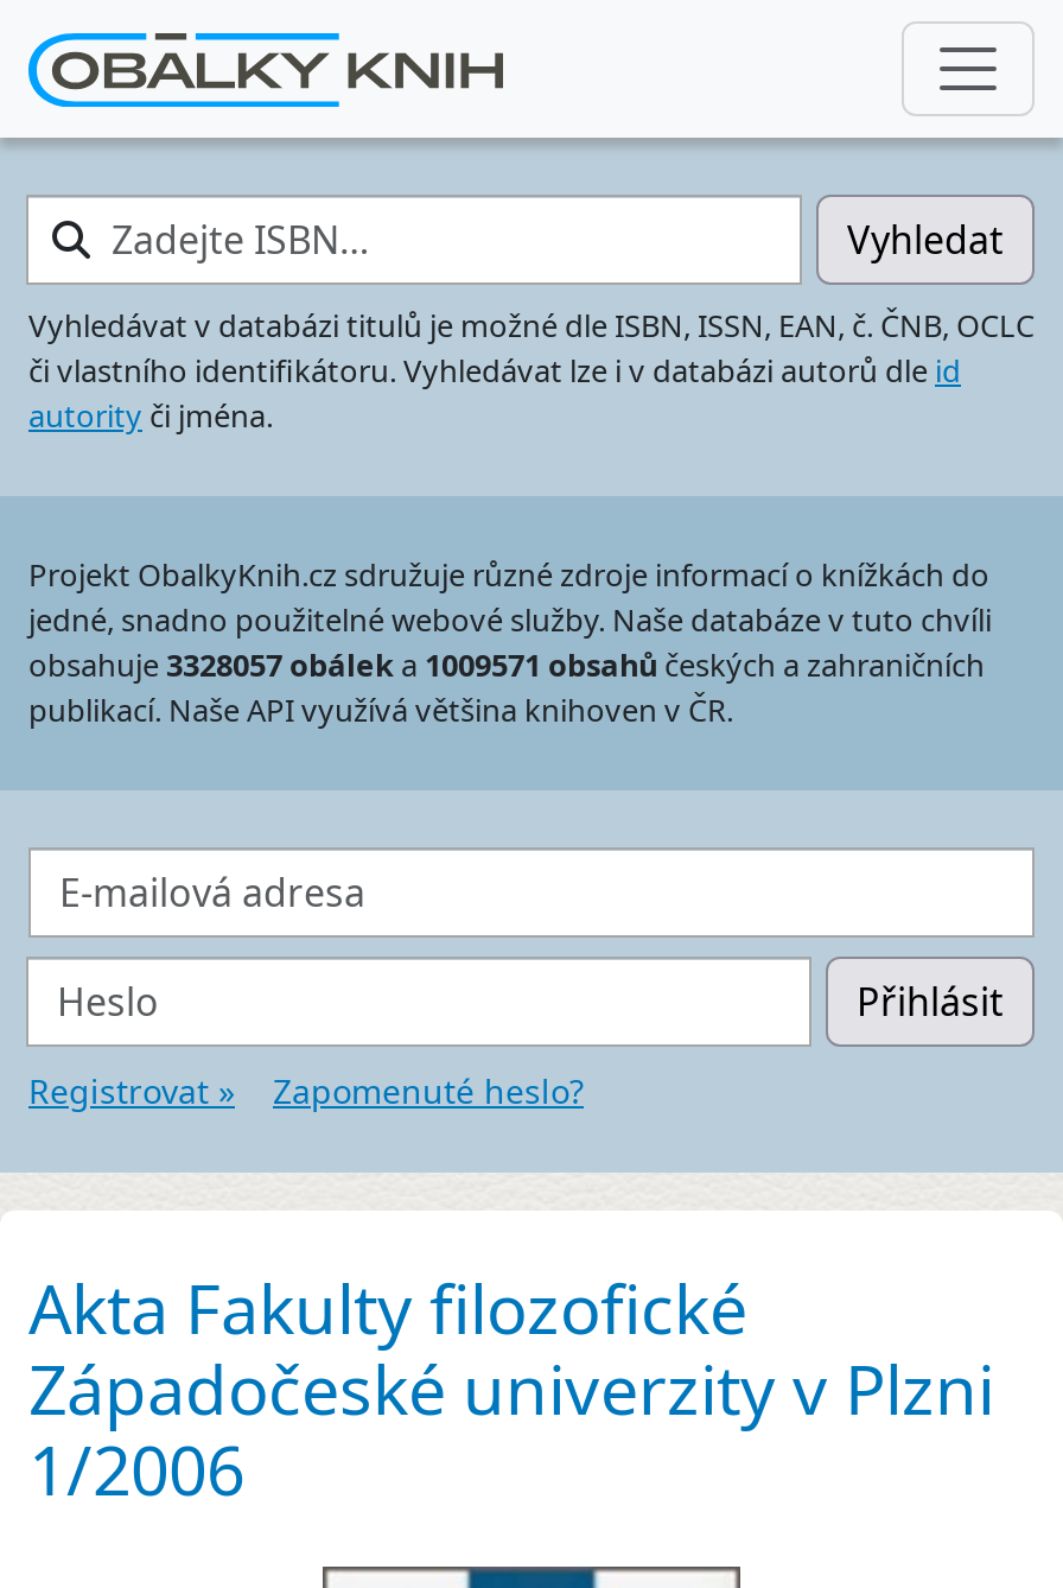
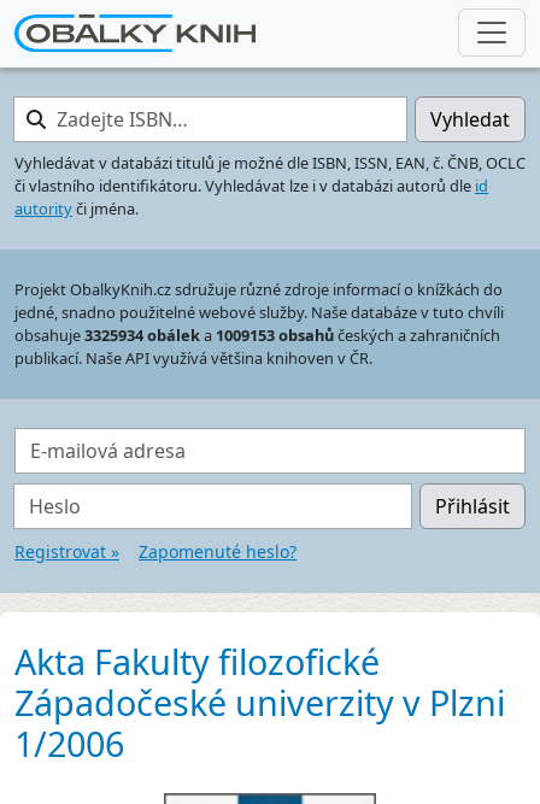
- obsahuje 3328057 obálek a 1009571 obsahů českých a zahraničních
+ obsahuje 3325934 obálek a 1009153 obsahů českých a zahraničních
